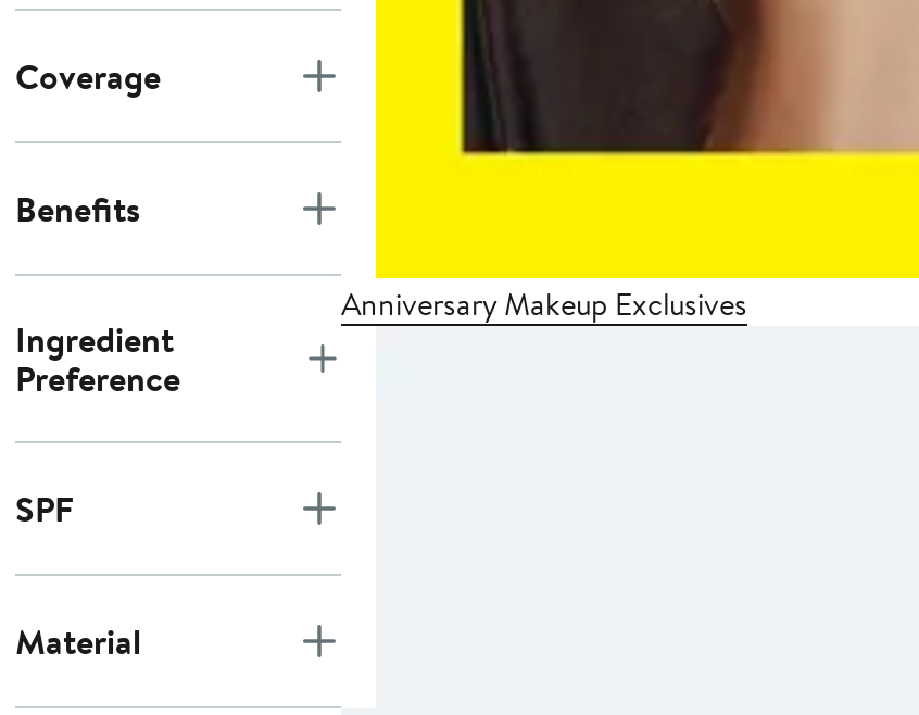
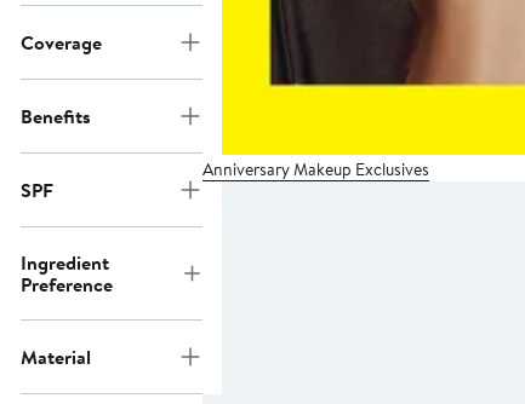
moved down: Ingredient | Preference

moved up: SPF
